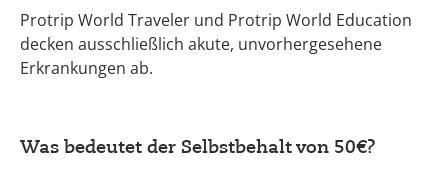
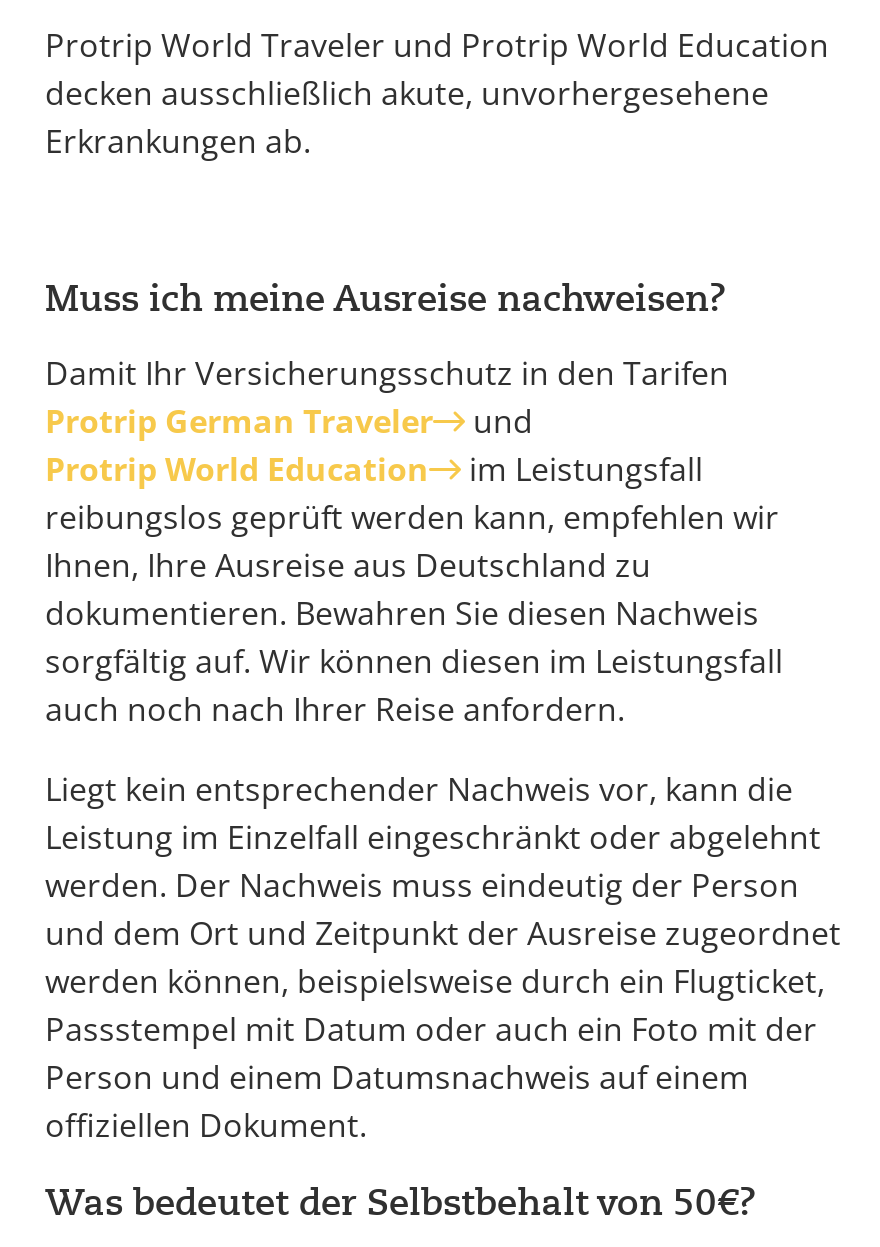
+ Muss ich meine Ausreise nachweisen?
+ Damit Ihr Versicherungsschutz in den Tarifen
+ Protrip German Traveler
+ und
+ Protrip World Education
+ im Leistungsfall
+ reibungslos geprüft werden kann, empfehlen wir
+ Ihnen, Ihre Ausreise aus Deutschland zu
+ dokumentieren. Bewahren Sie diesen Nachweis
+ sorgfältig auf. Wir können diesen im Leistungsfall
+ auch noch nach Ihrer Reise anfordern.
+ Liegt kein entsprechender Nachweis vor, kann die
+ Leistung im Einzelfall eingeschränkt oder abgelehnt
+ werden. Der Nachweis muss eindeutig der Person
+ und dem Ort und Zeitpunkt der Ausreise zugeordnet
+ werden können, beispielsweise durch ein Flugticket,
+ Passstempel mit Datum oder auch ein Foto mit der
+ Person und einem Datumsnachweis auf einem
+ offiziellen Dokument.
